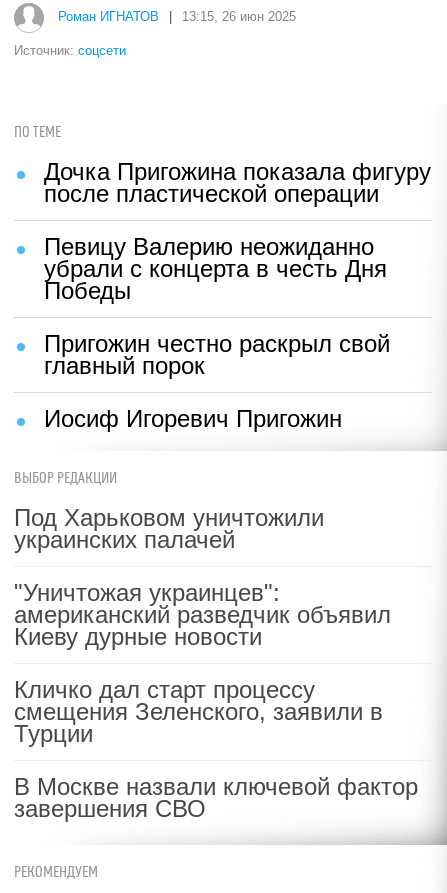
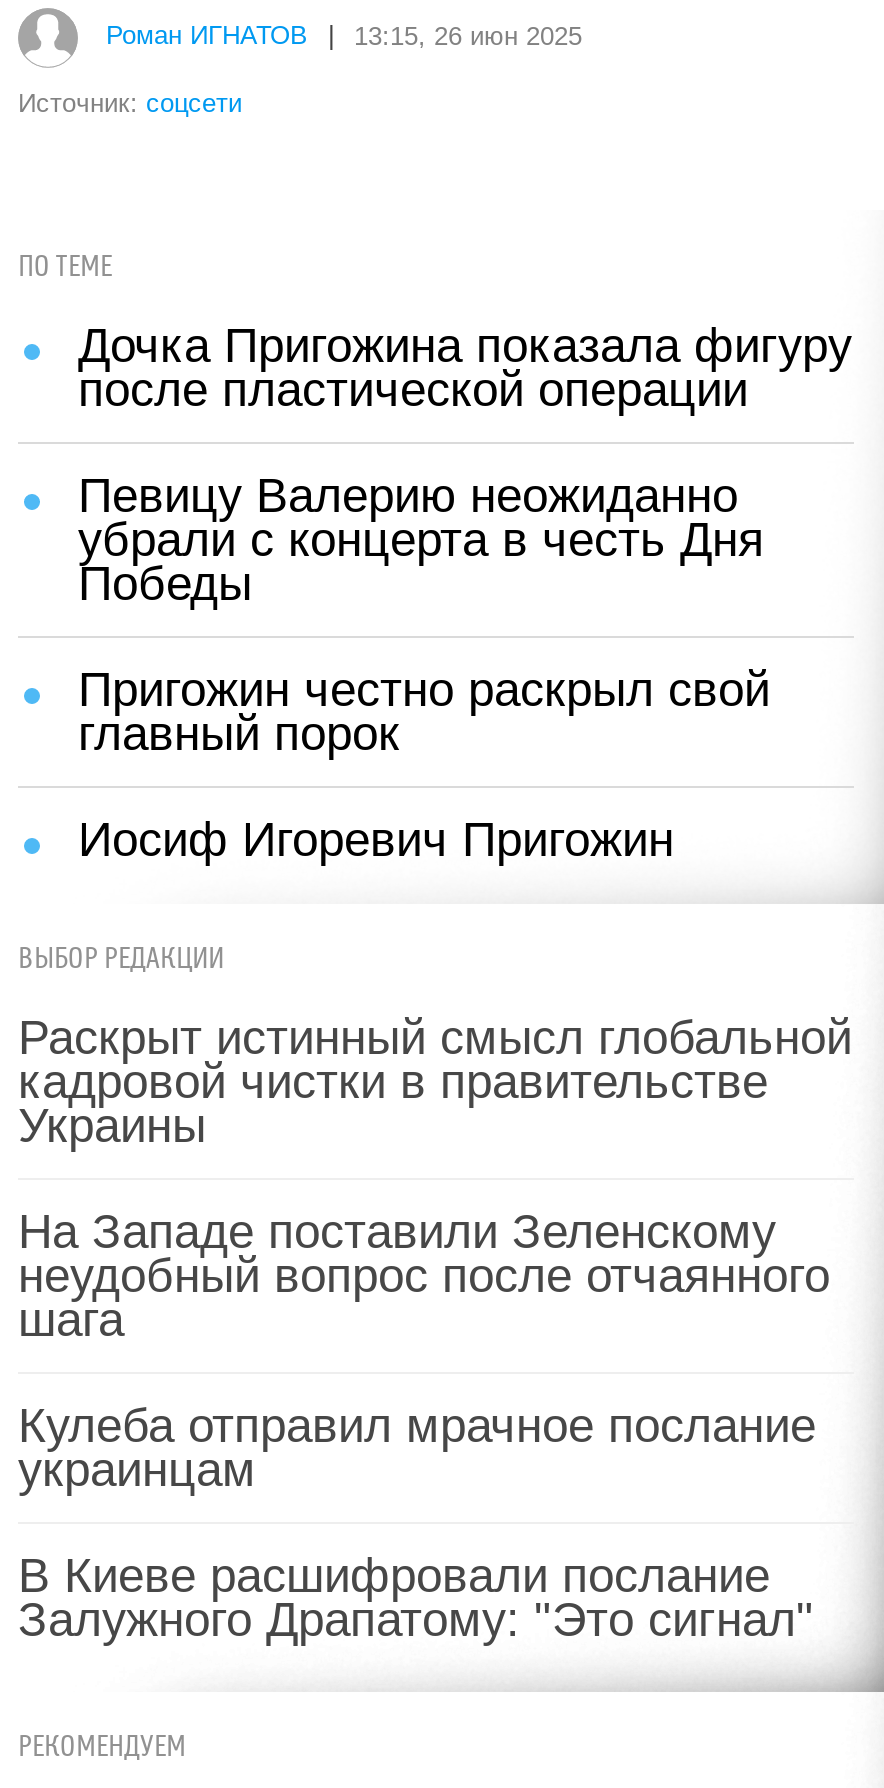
- Под Харьковом уничтожили
- украинских палачей
+ Раскрыт истинный смысл глобальной
+ кадровой чистки в правительстве
+ Украины

- "Уничтожая украинцев":
- американский разведчик объявил
- Киеву дурные новости
+ На Западе поставили Зеленскому
+ неудобный вопрос после отчаянного
+ шага

- Кличко дал старт процессу
- смещения Зеленского, заявили в
- Турции
+ Кулеба отправил мрачное послание
+ украинцам

- В Москве назвали ключевой фактор
- завершения СВО
+ В Киеве расшифровали послание
+ Залужного Драпатому: "Это сигнал"
